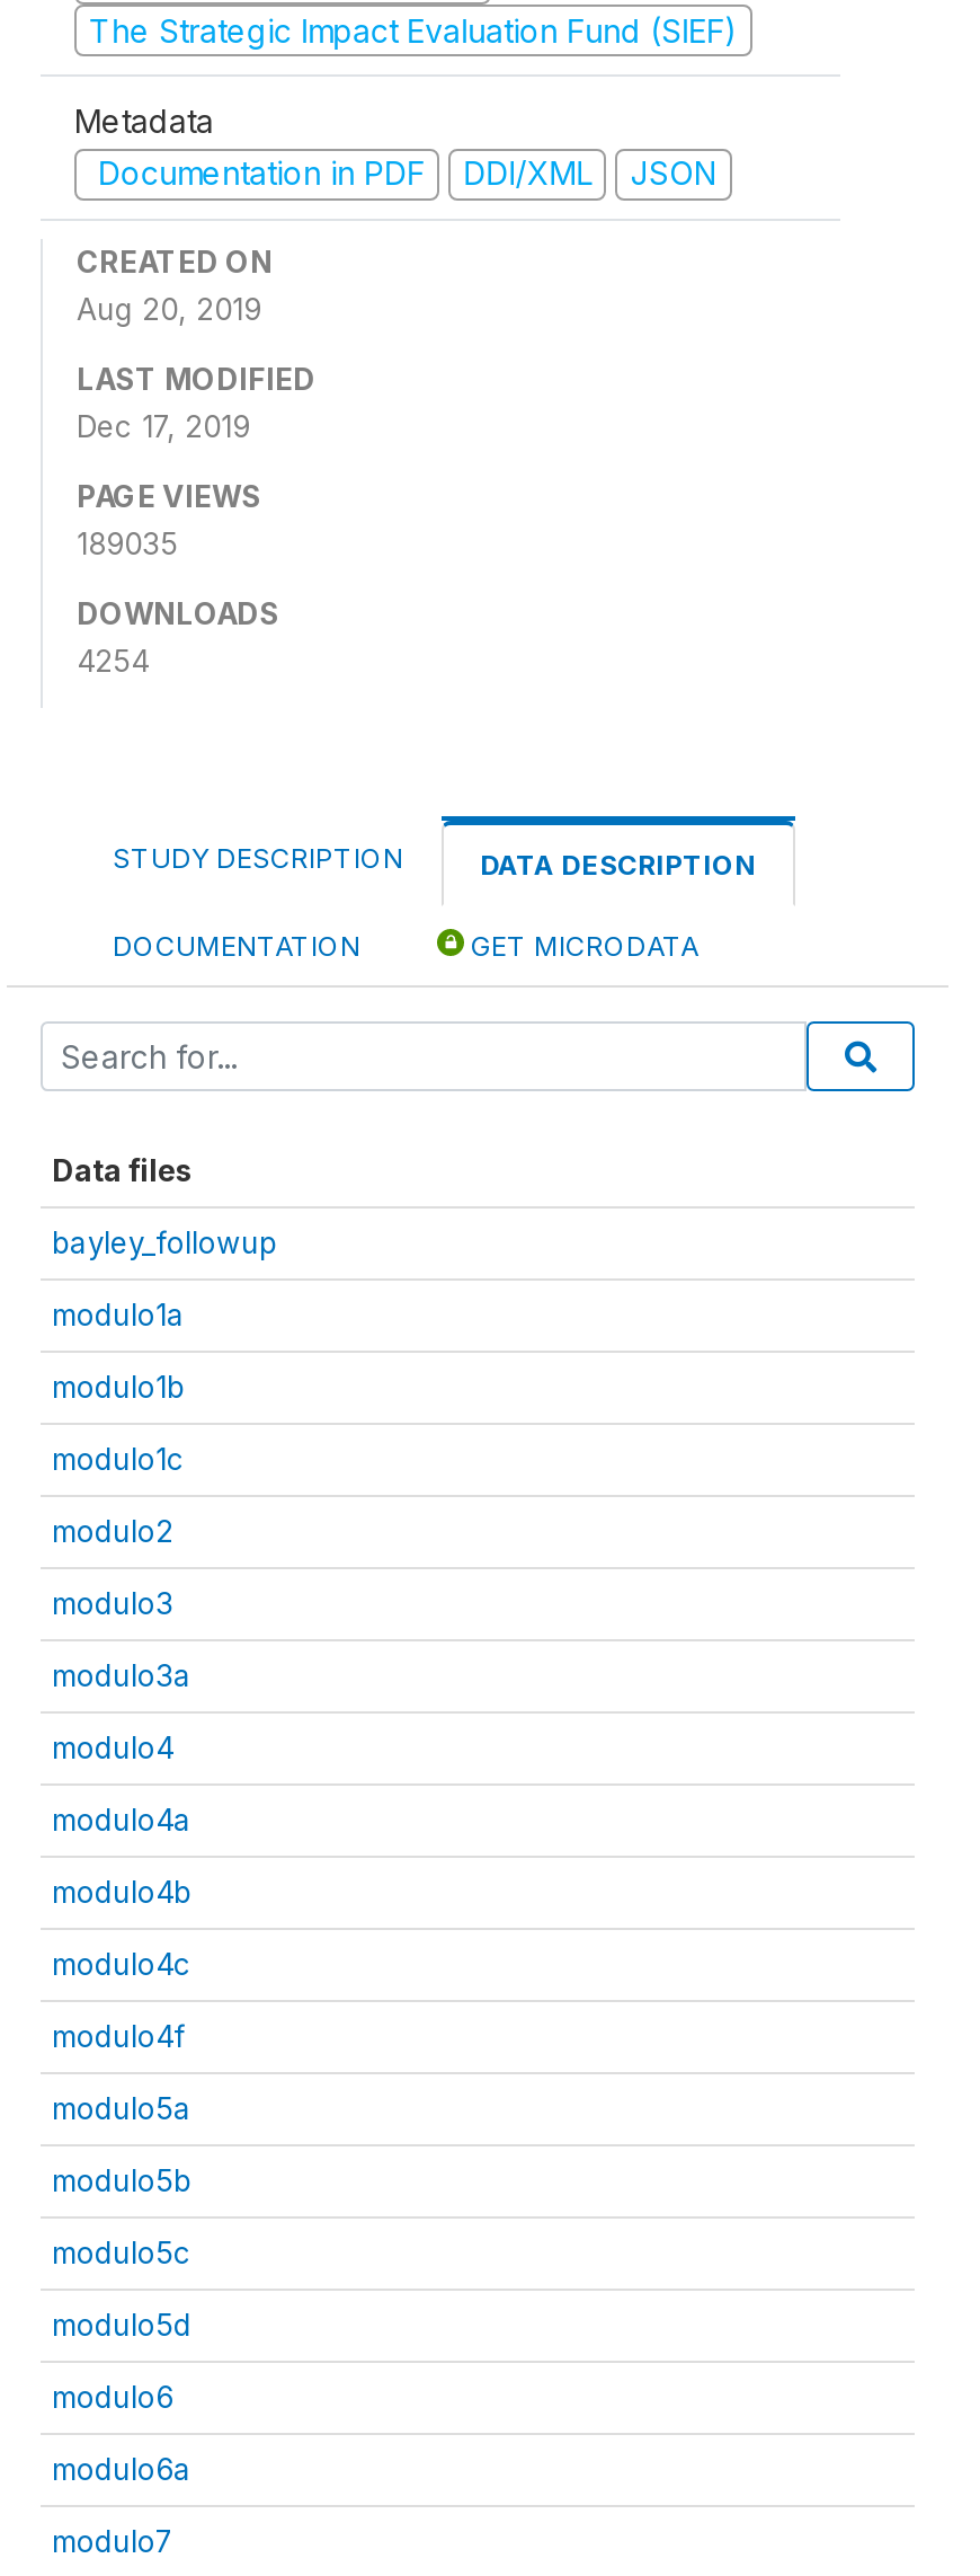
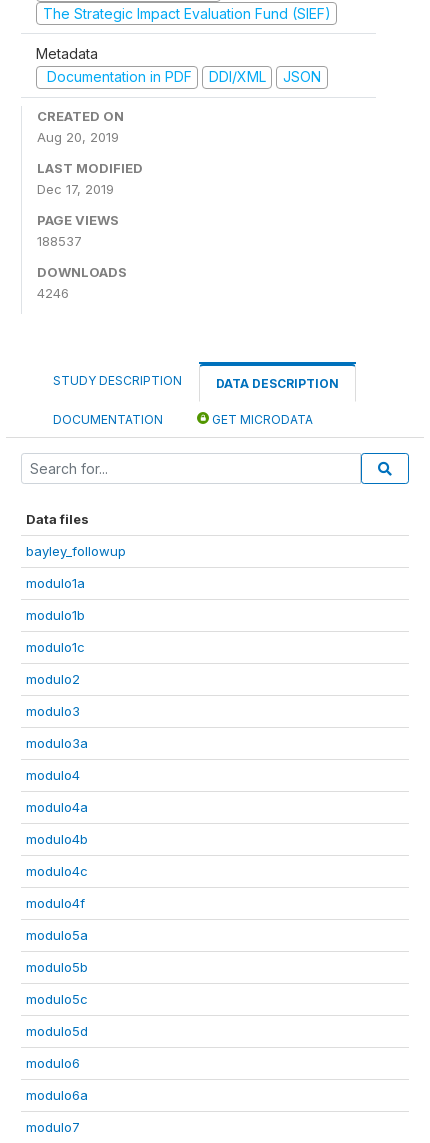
- 189035
+ 188537

- 4254
+ 4246
